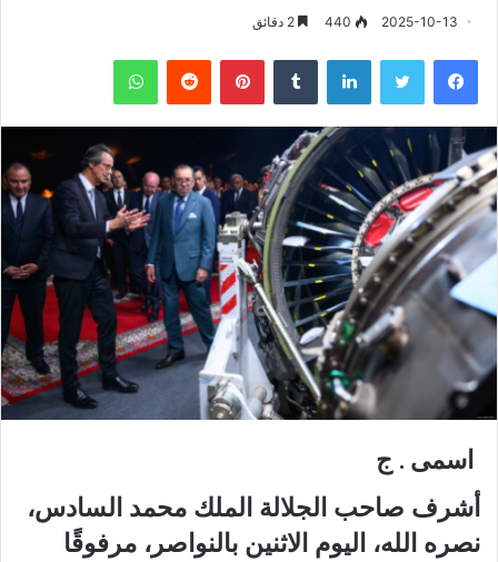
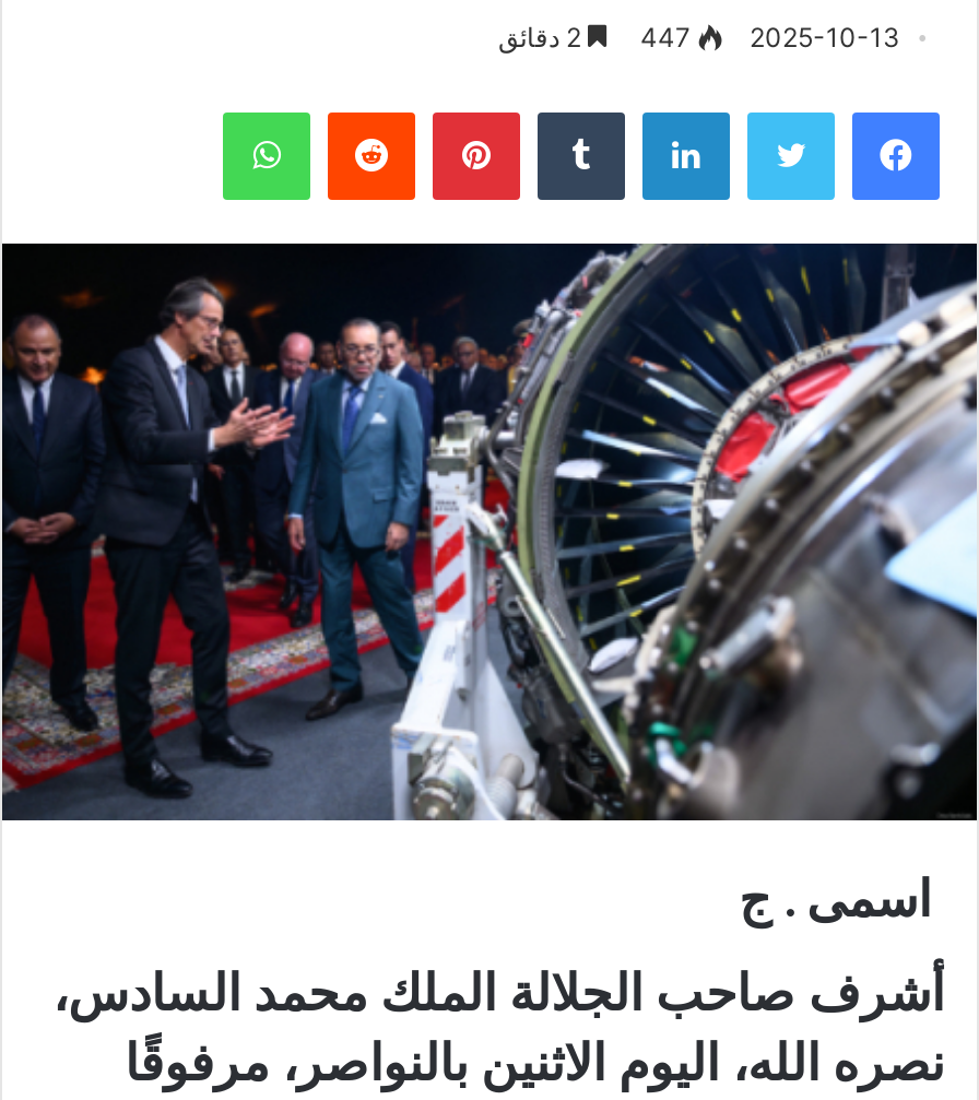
- 440
+ 447
